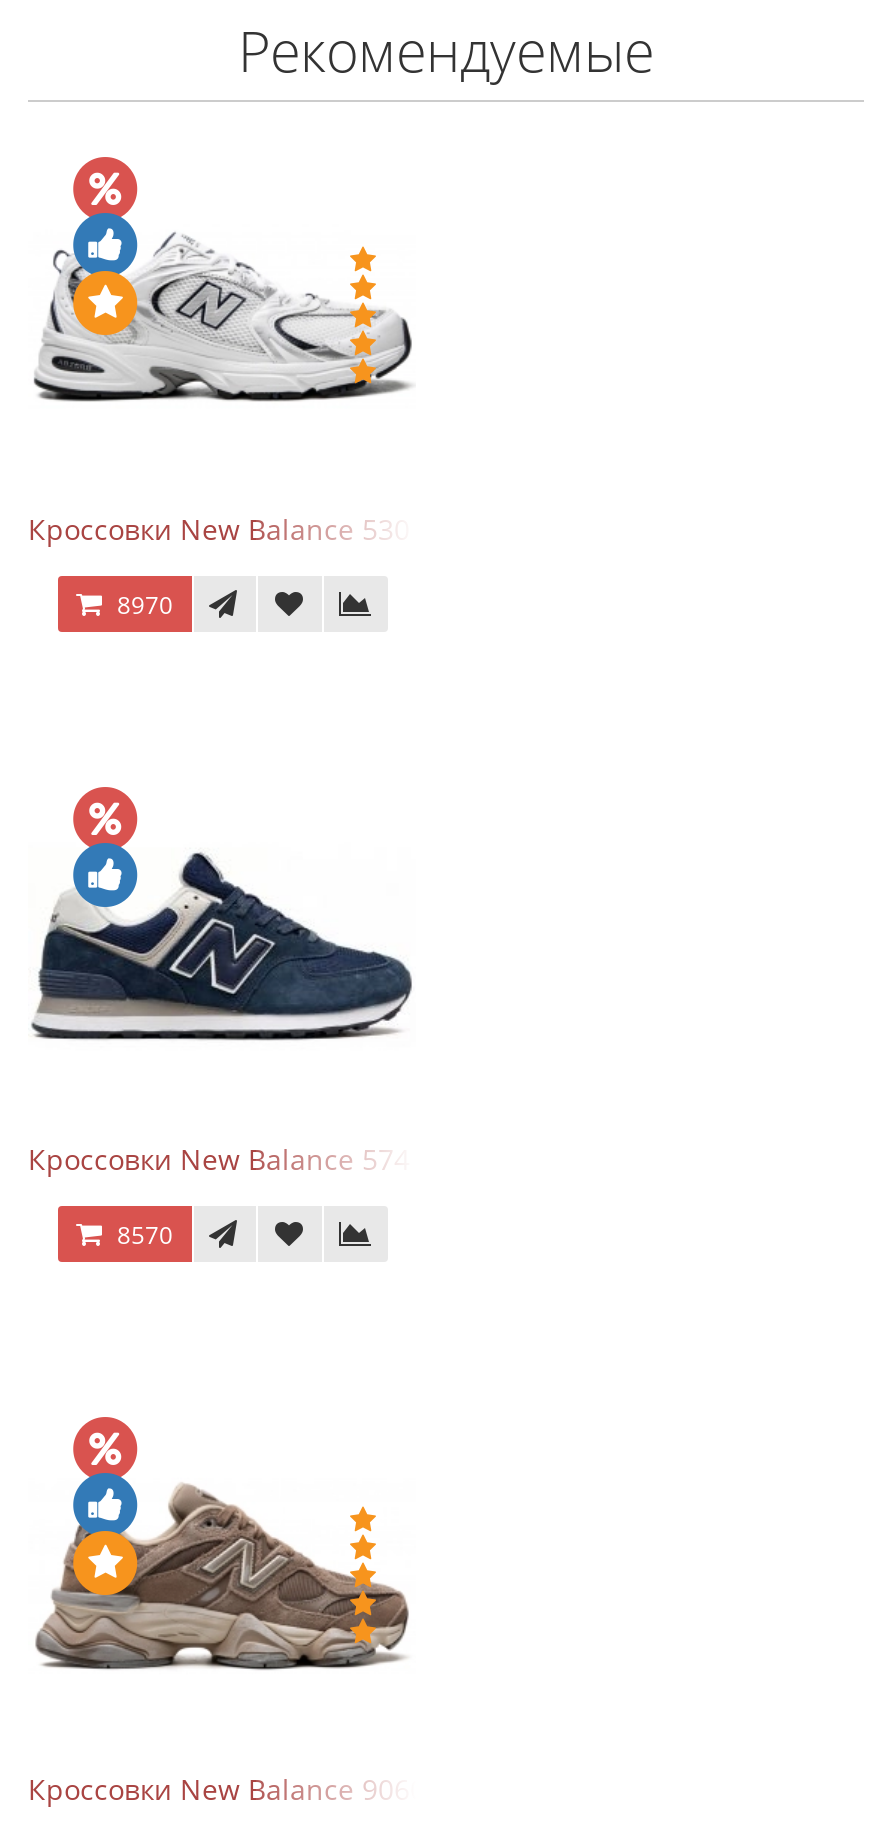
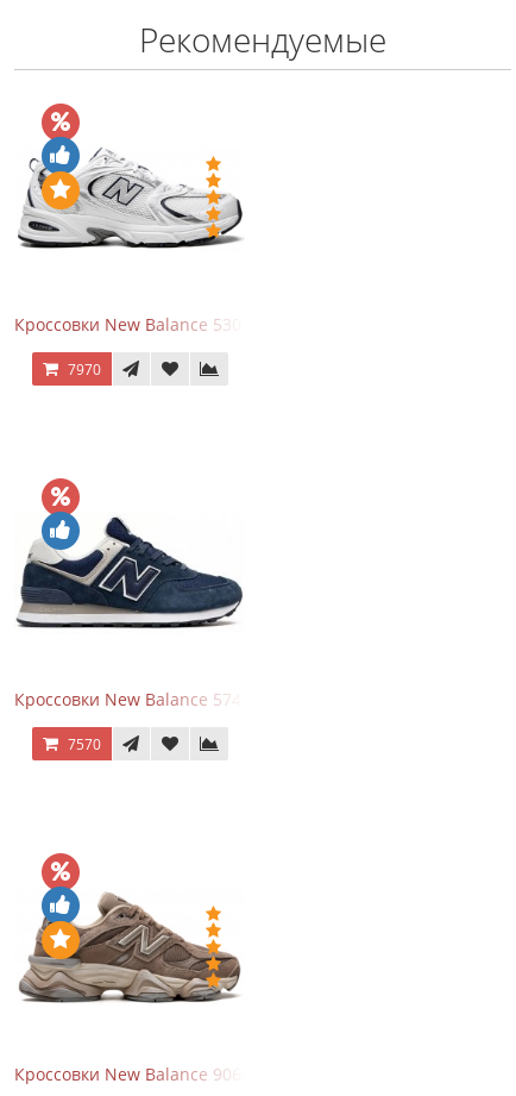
- 8970
+ 7970

- 8570
+ 7570
